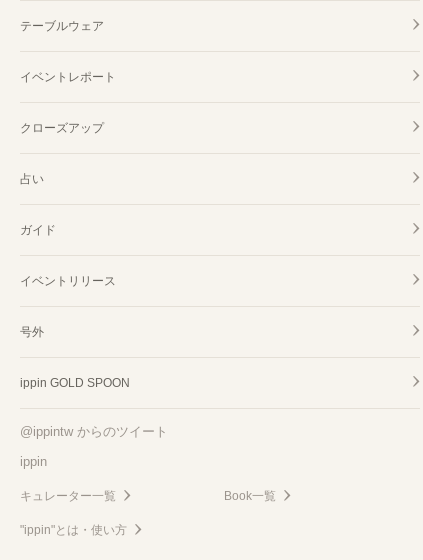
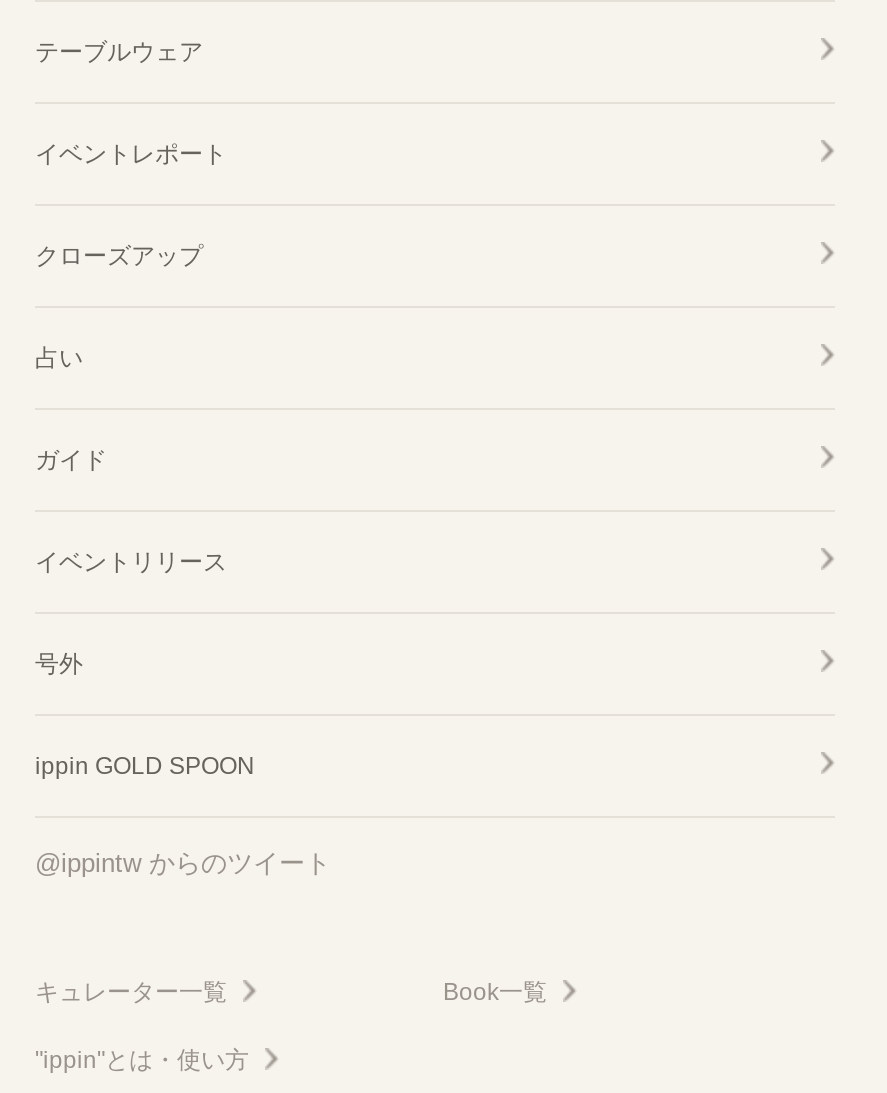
- ippin
